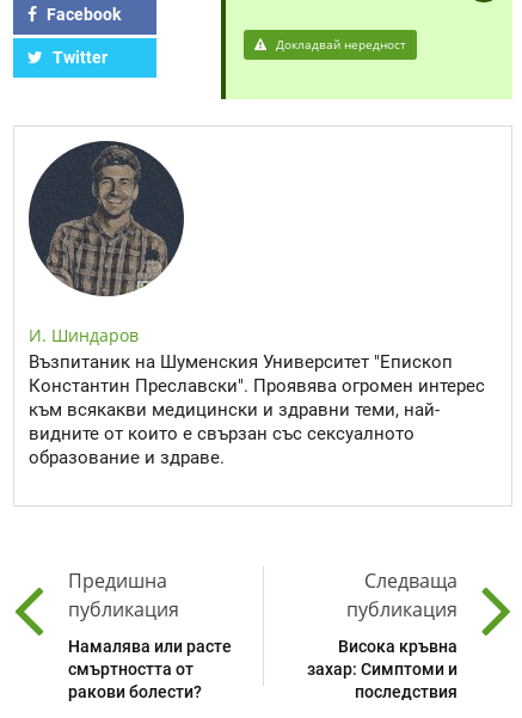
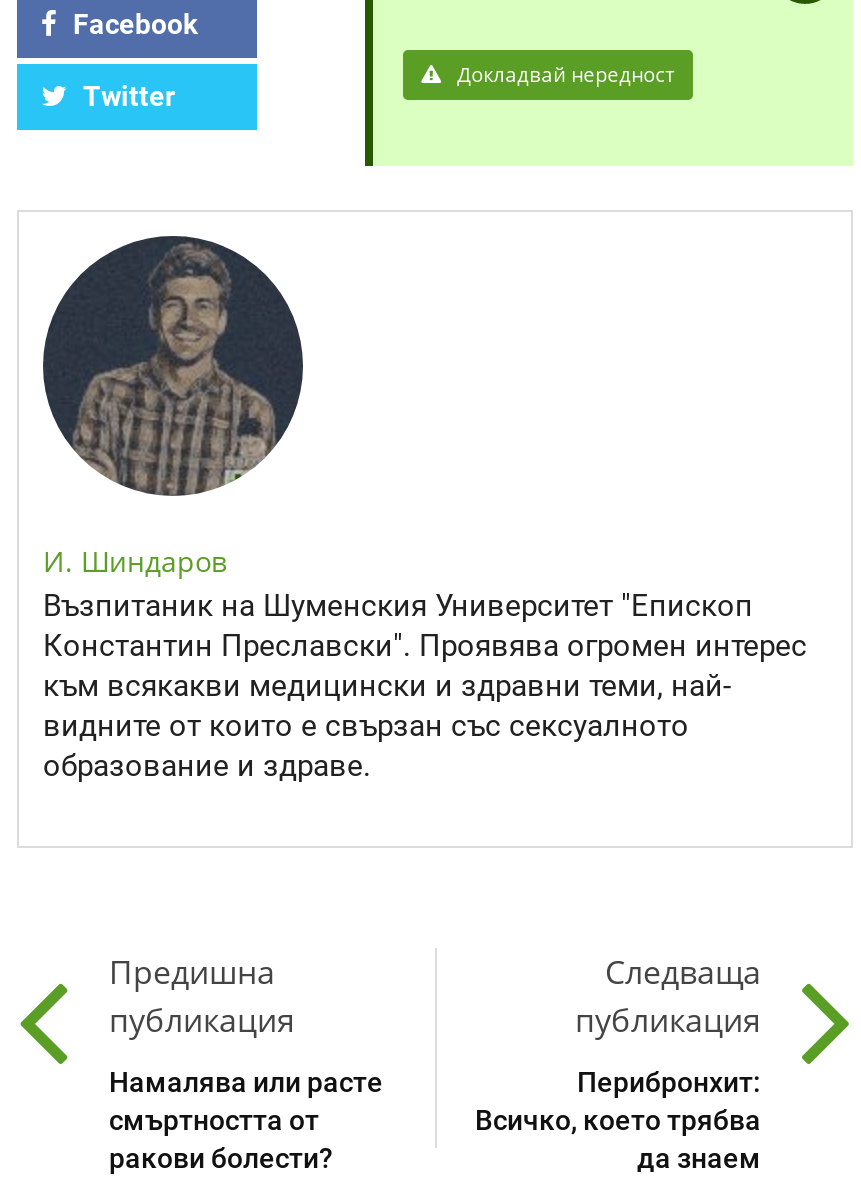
- Висока кръвна
- захар: Симптоми и
- последствия
+ Перибронхит:
+ Всичко, което трябва
+ да знаем
